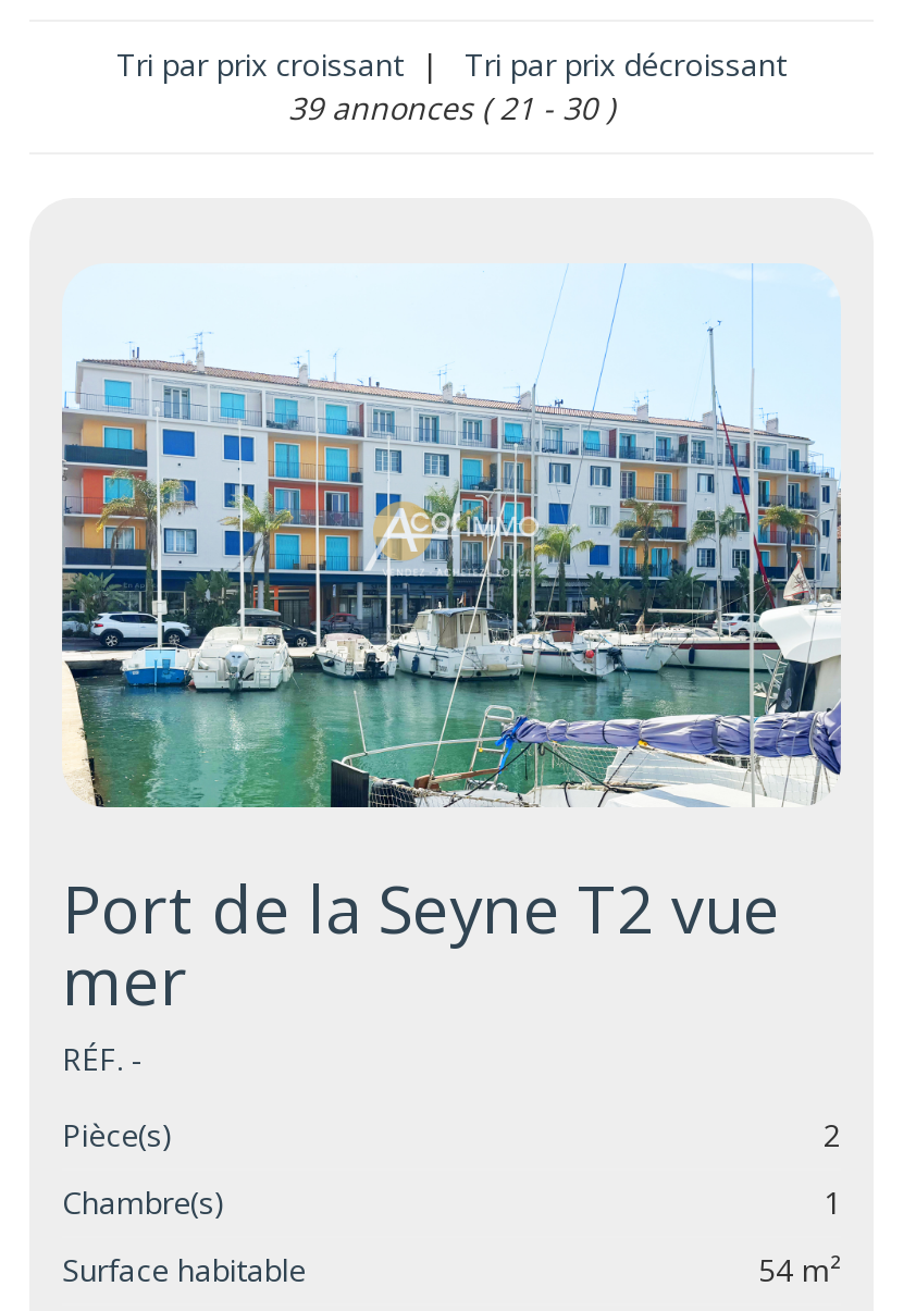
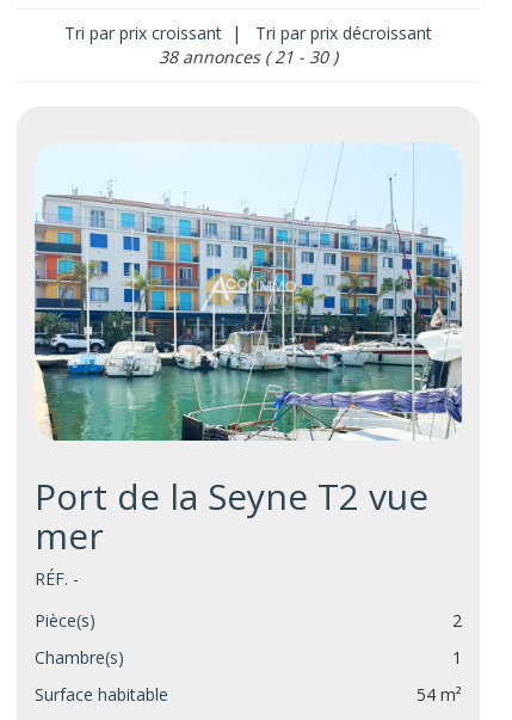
- 39 annonces ( 21 - 30 )
+ 38 annonces ( 21 - 30 )
